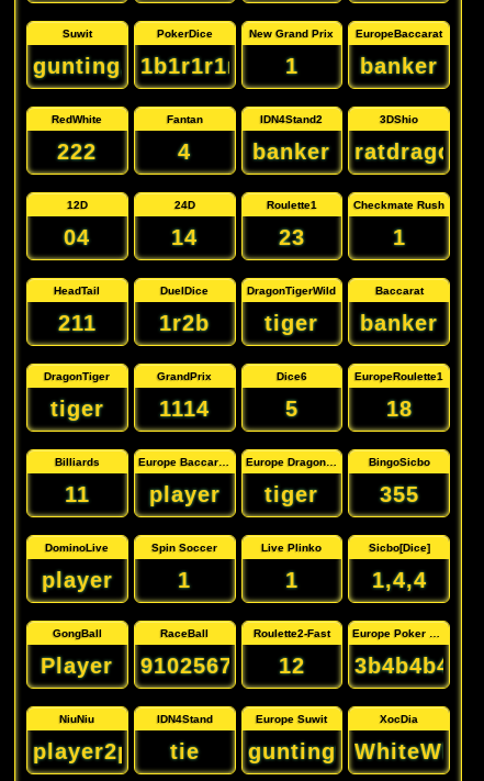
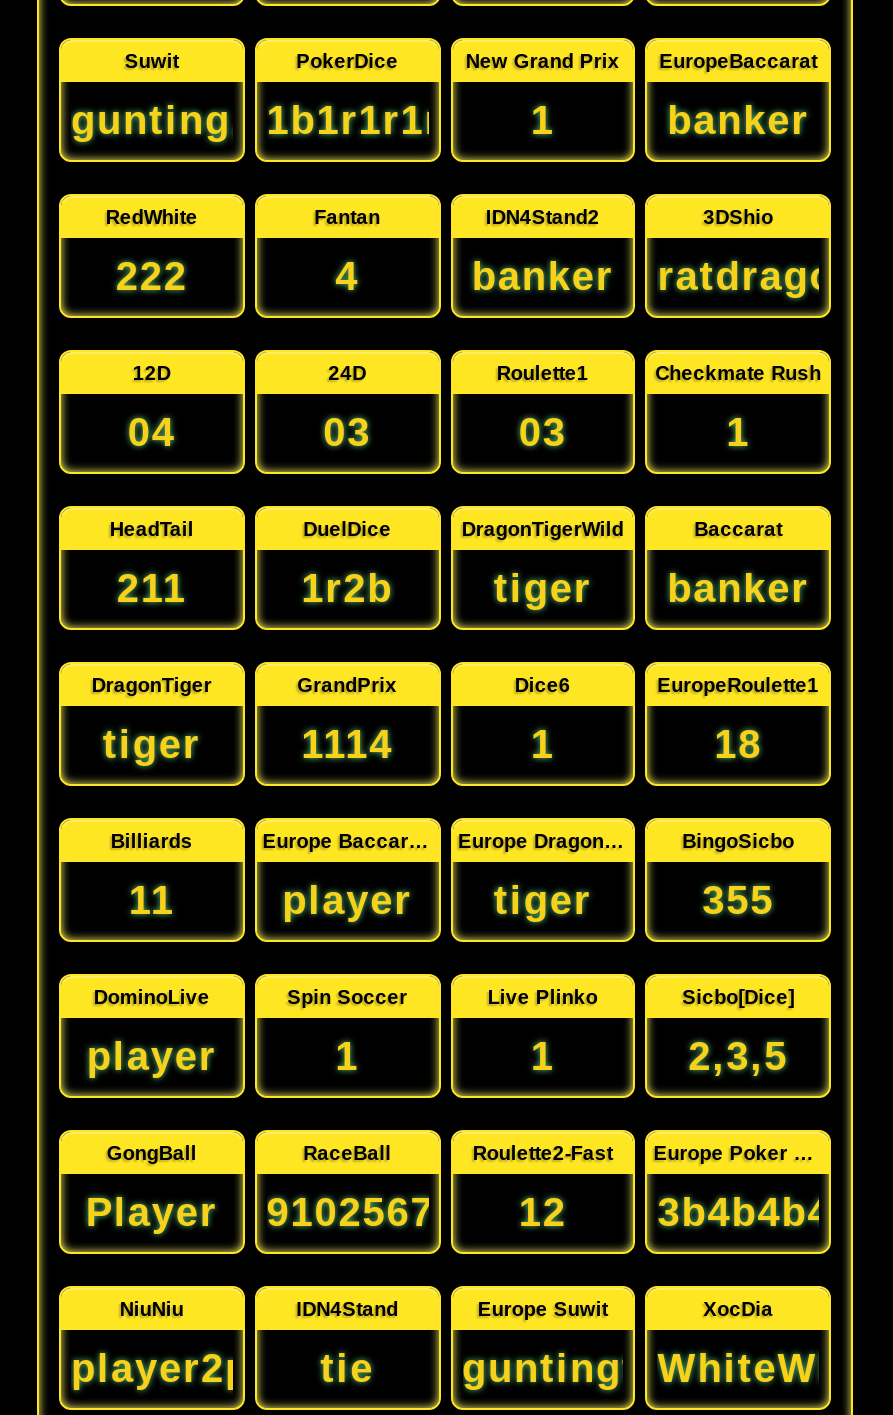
- 14
+ 03

- 23
+ 03

- 5
+ 1

- 1,4,4
+ 2,3,5
